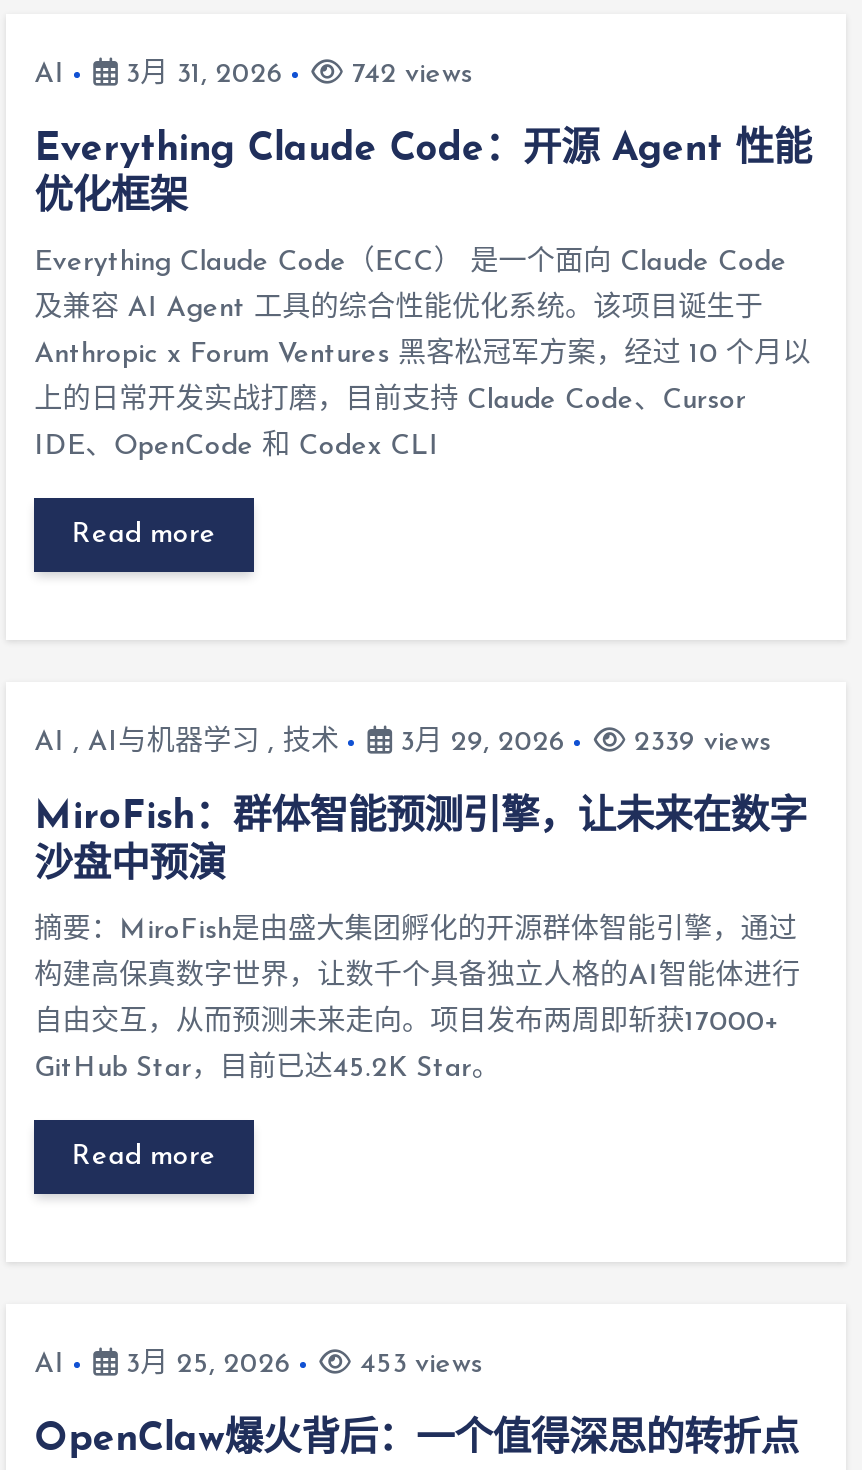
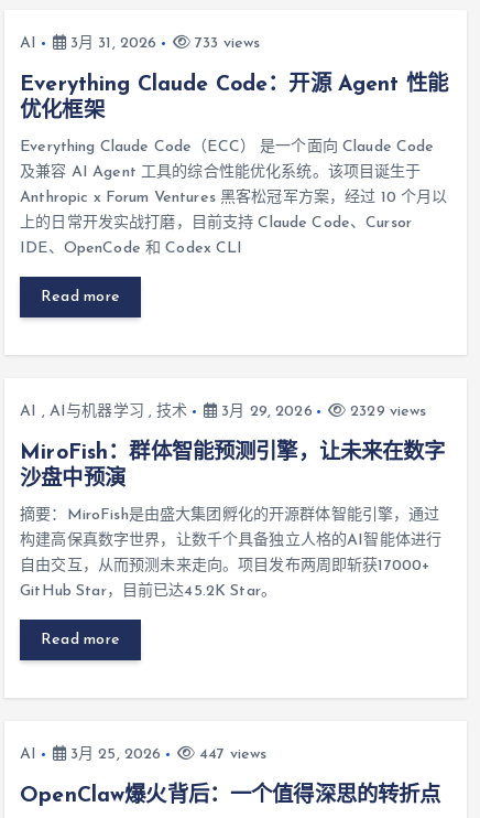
- 742 views
+ 733 views

- 2339 views
+ 2329 views

- 453 views
+ 447 views
